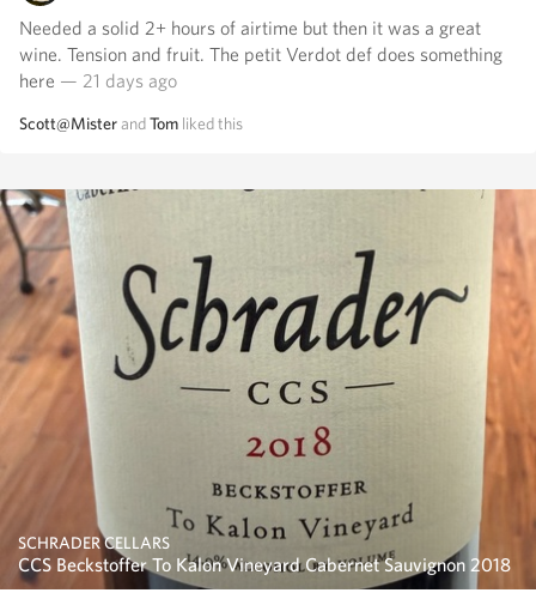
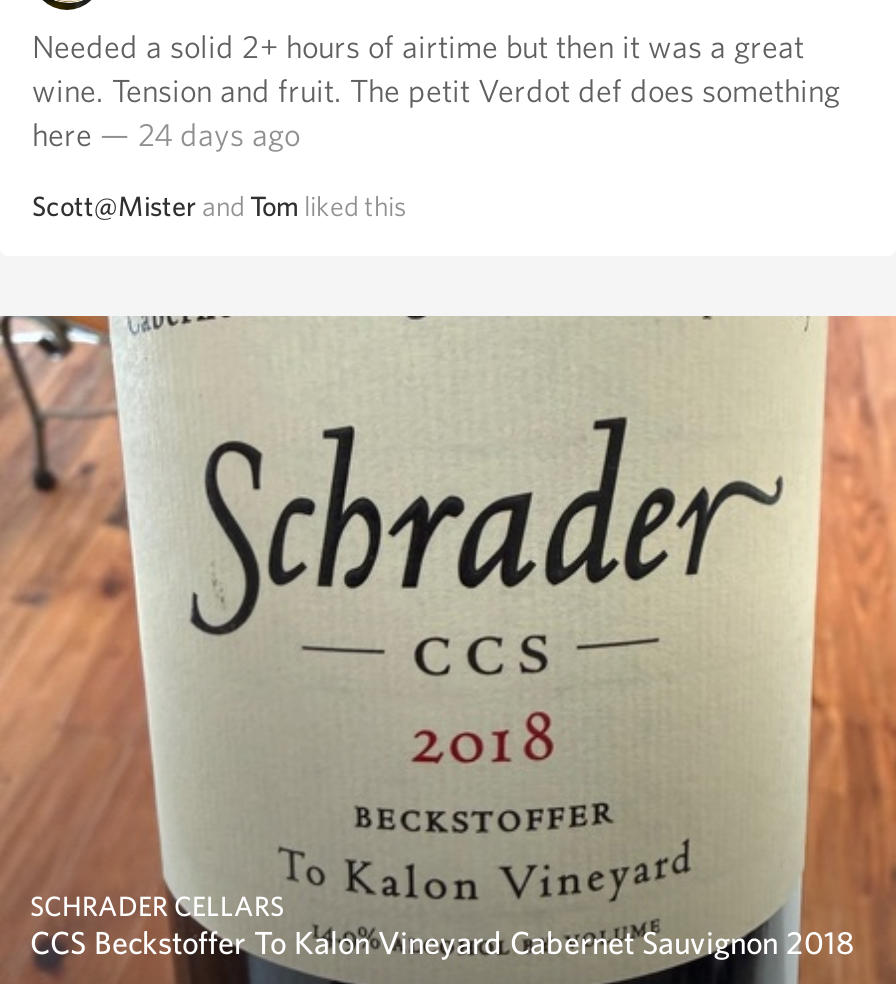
- here — 21 days ago
+ here — 24 days ago
